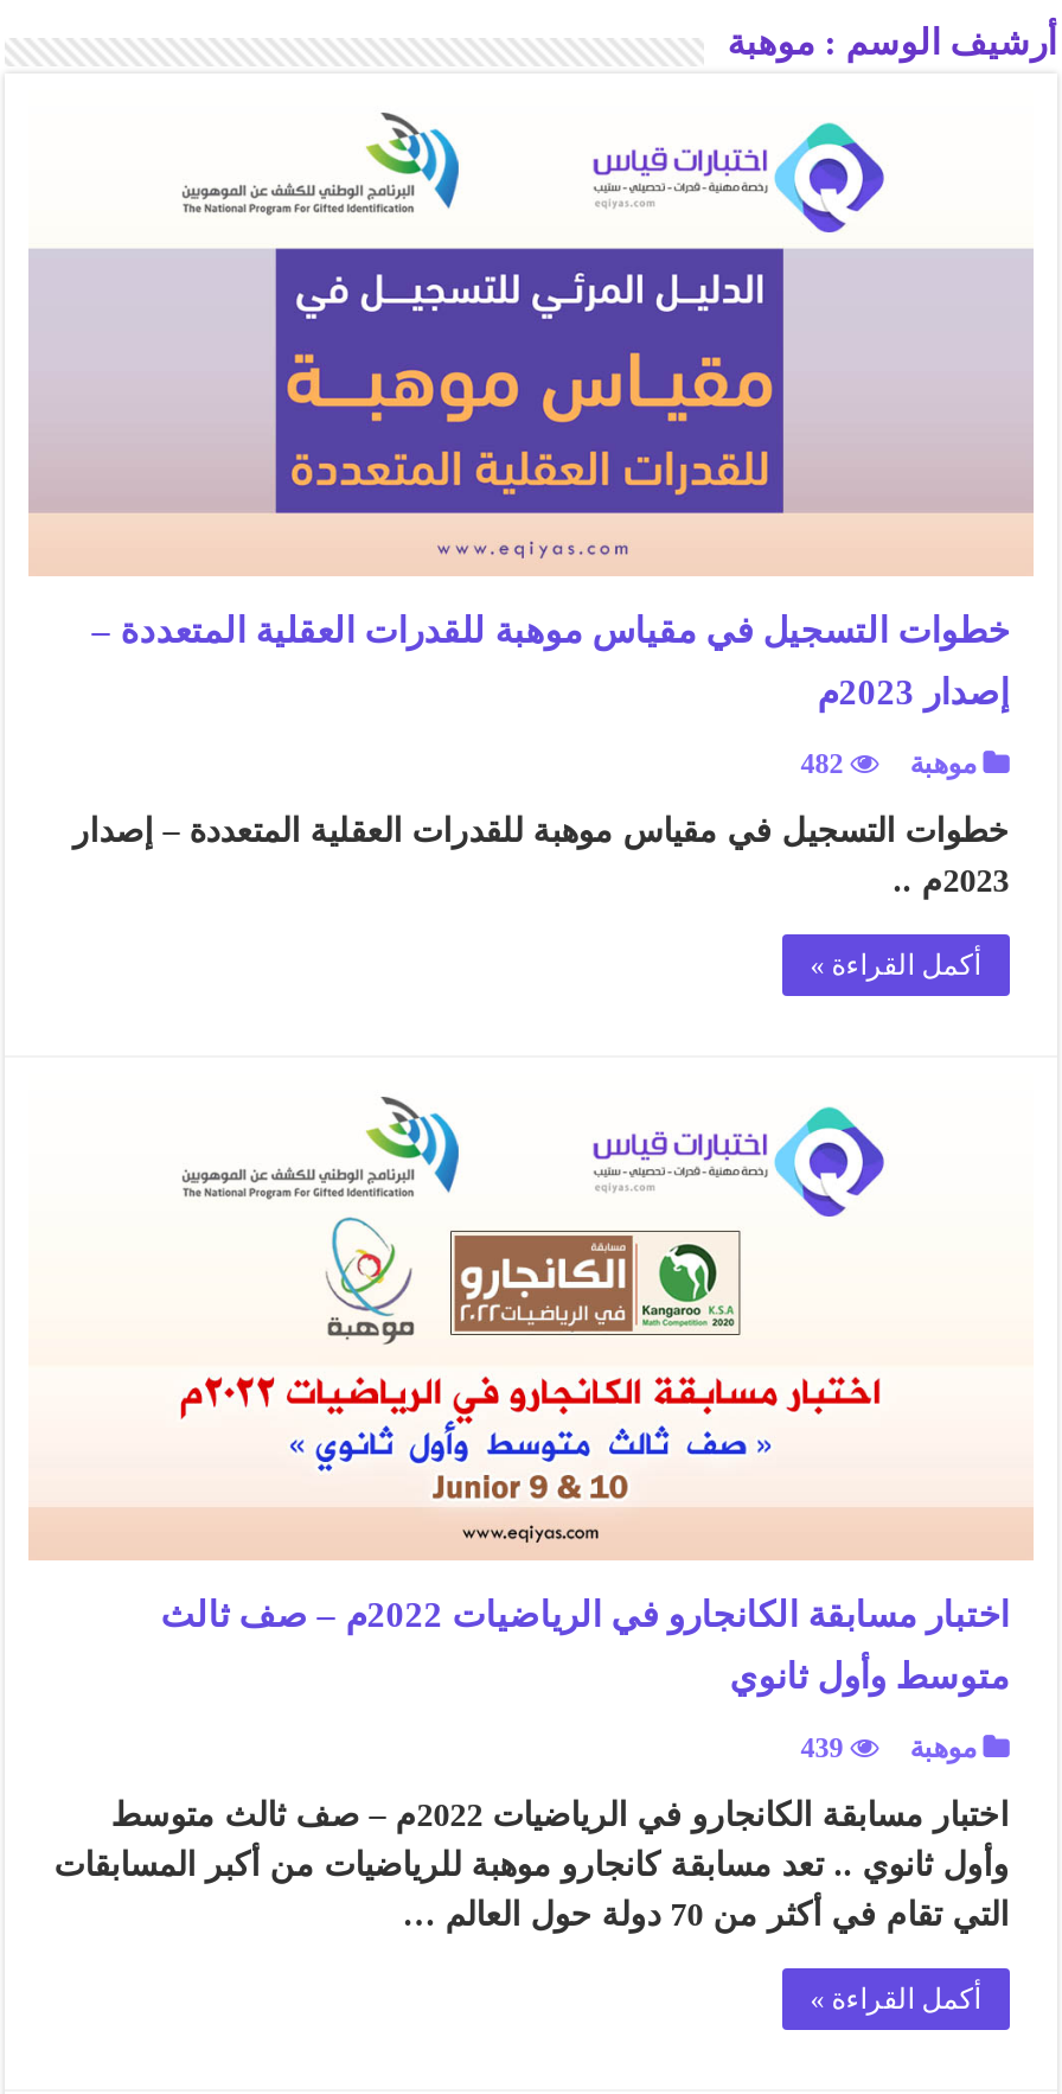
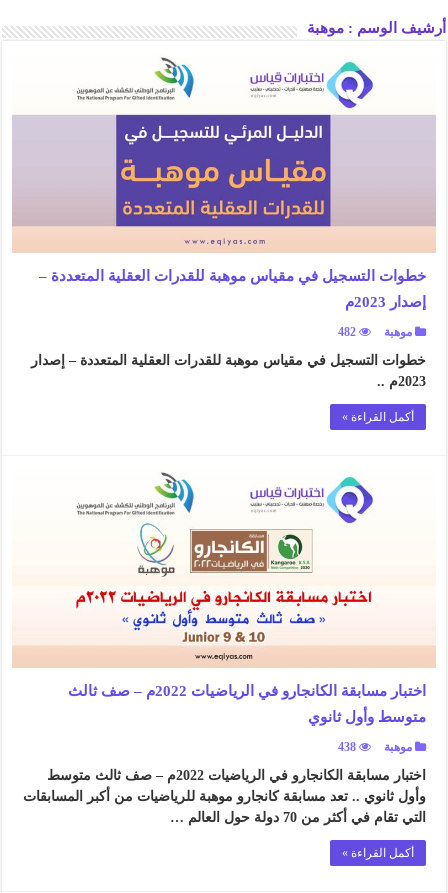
- موهبة 439
+ موهبة 438
